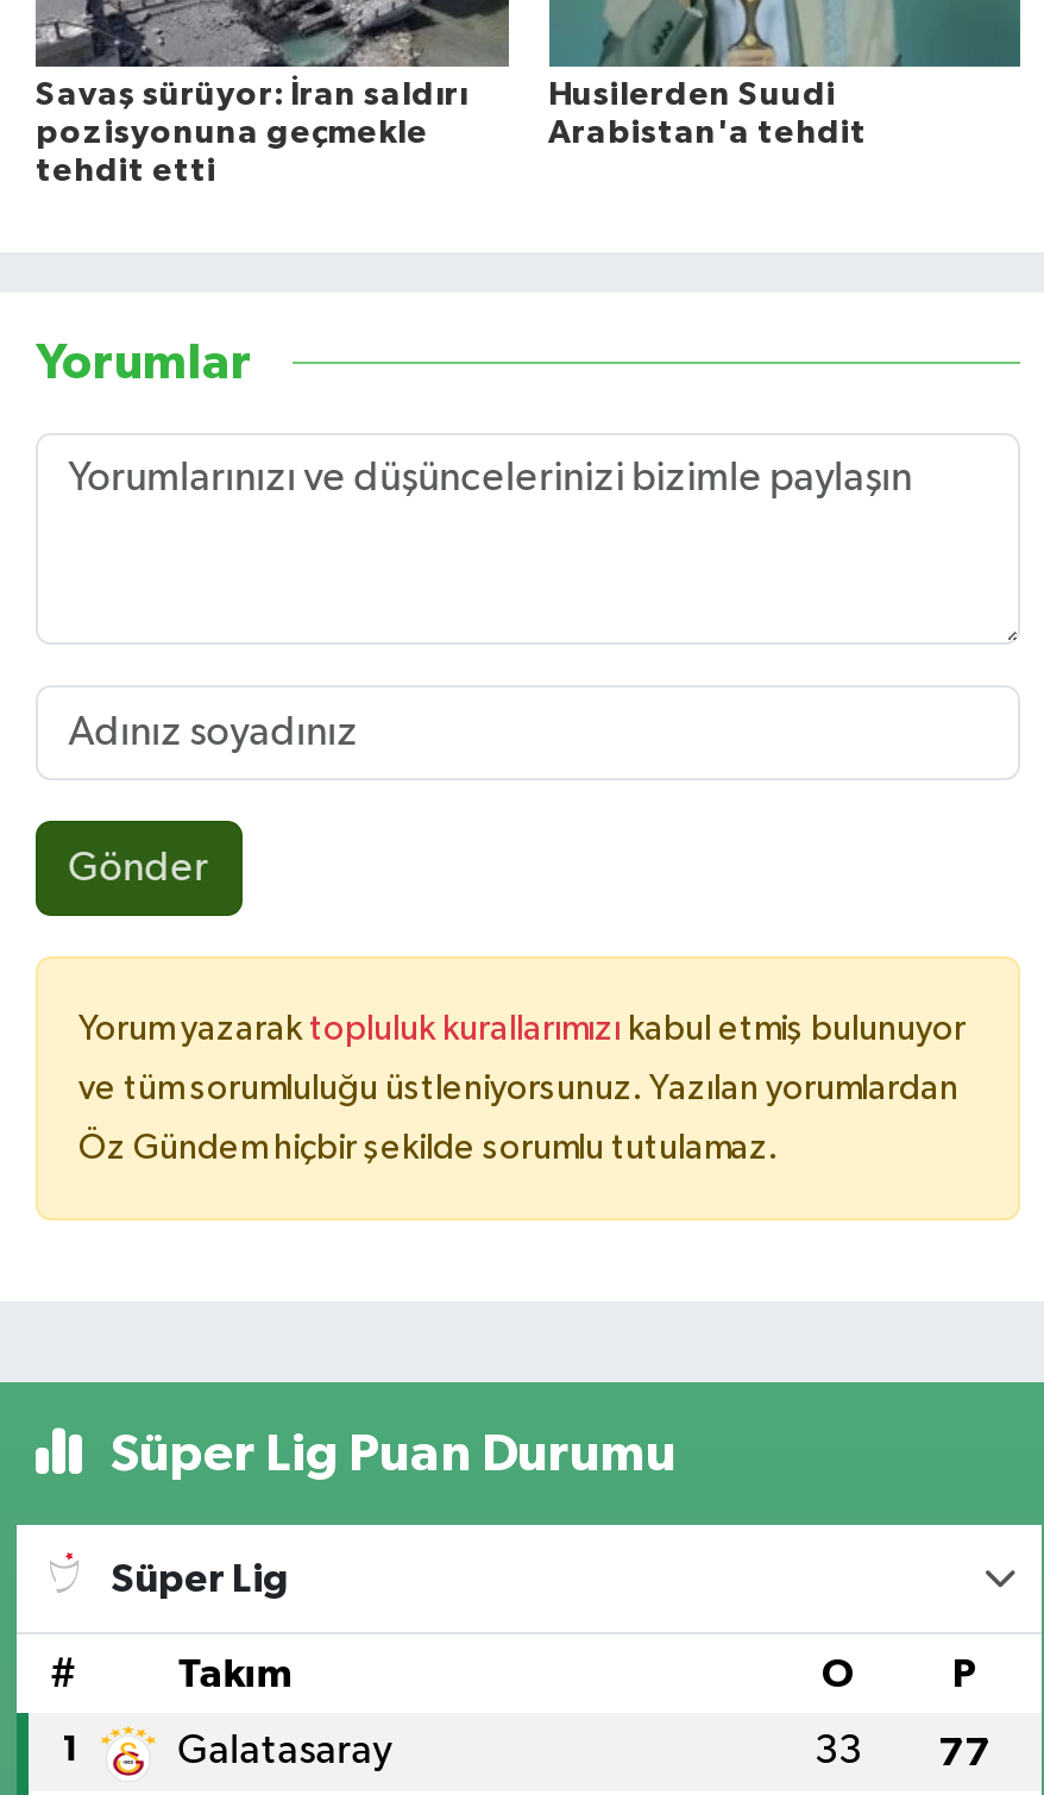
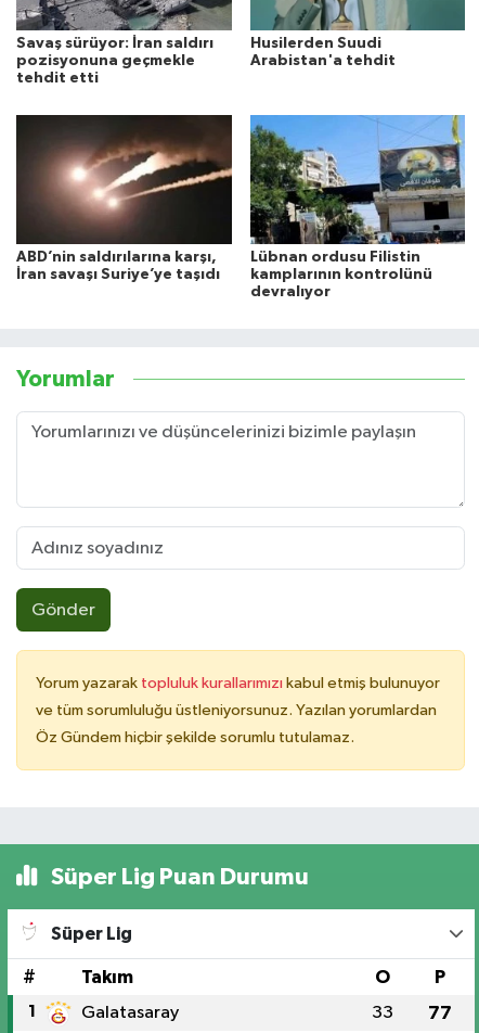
+ [image]
+ ABD’nin saldırılarına karşı,
+ İran savaşı Suriye’ye taşıdı

+ [image]
+ Lübnan ordusu Filistin
+ kamplarının kontrolünü
+ devralıyor
